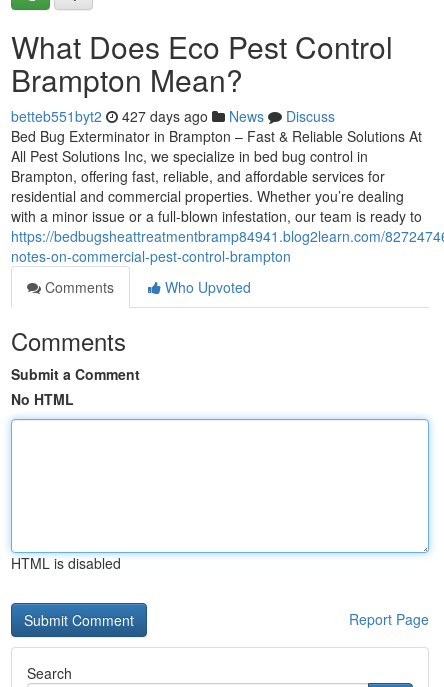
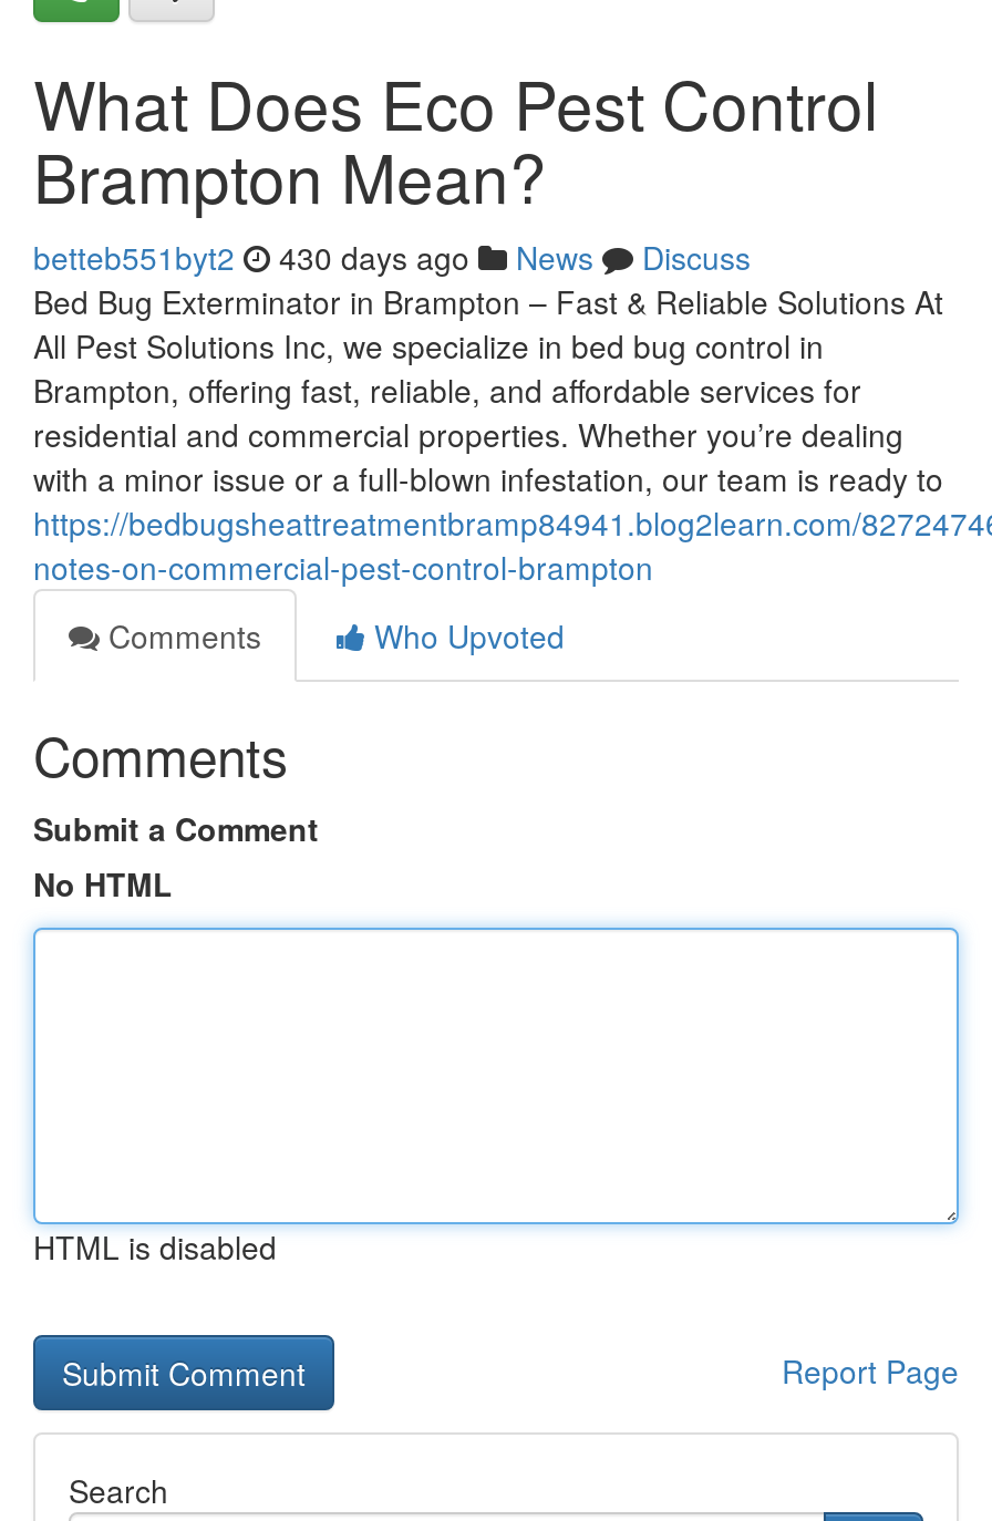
- betteb551byt2 427 days ago News Discuss
+ betteb551byt2 430 days ago News Discuss
